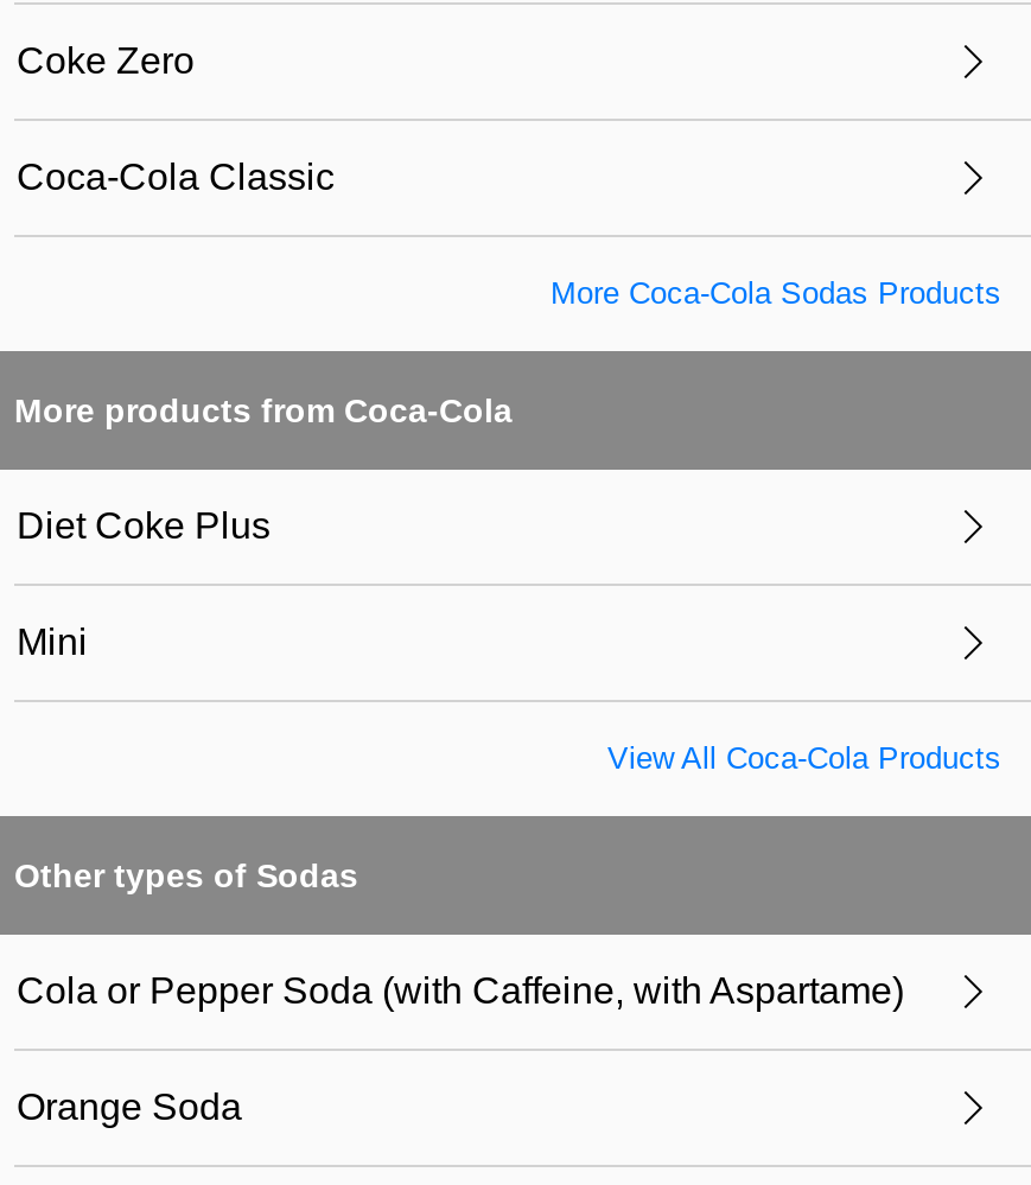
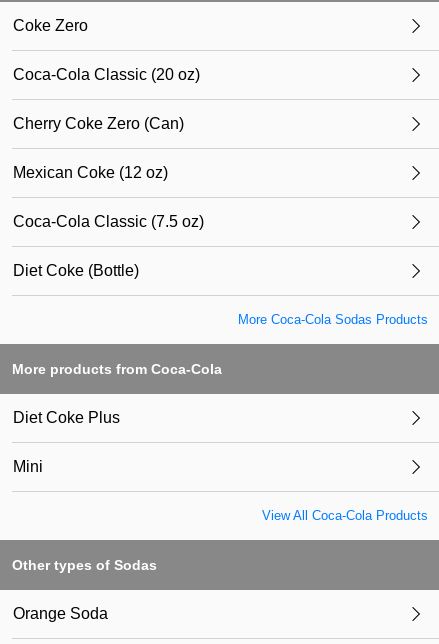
- Coca-Cola Classic
+ Coca-Cola Classic (20 oz)
+ Cherry Coke Zero (Can)
+ Mexican Coke (12 oz)
+ Coca-Cola Classic (7.5 oz)
+ Diet Coke (Bottle)

moved down: More Coca-Cola Sodas Products | More products from Coca-Cola | Diet Coke Plus | Mini | View All Coca-Cola Products | Other types of Sodas

- Cola or Pepper Soda (with Caffeine, with Aspartame)
